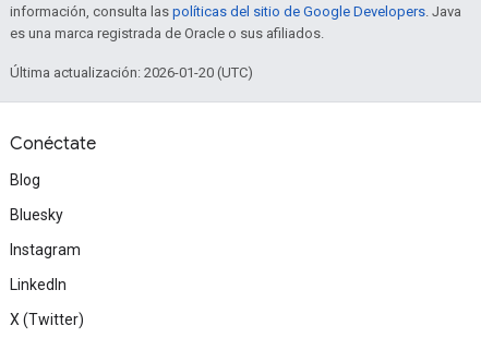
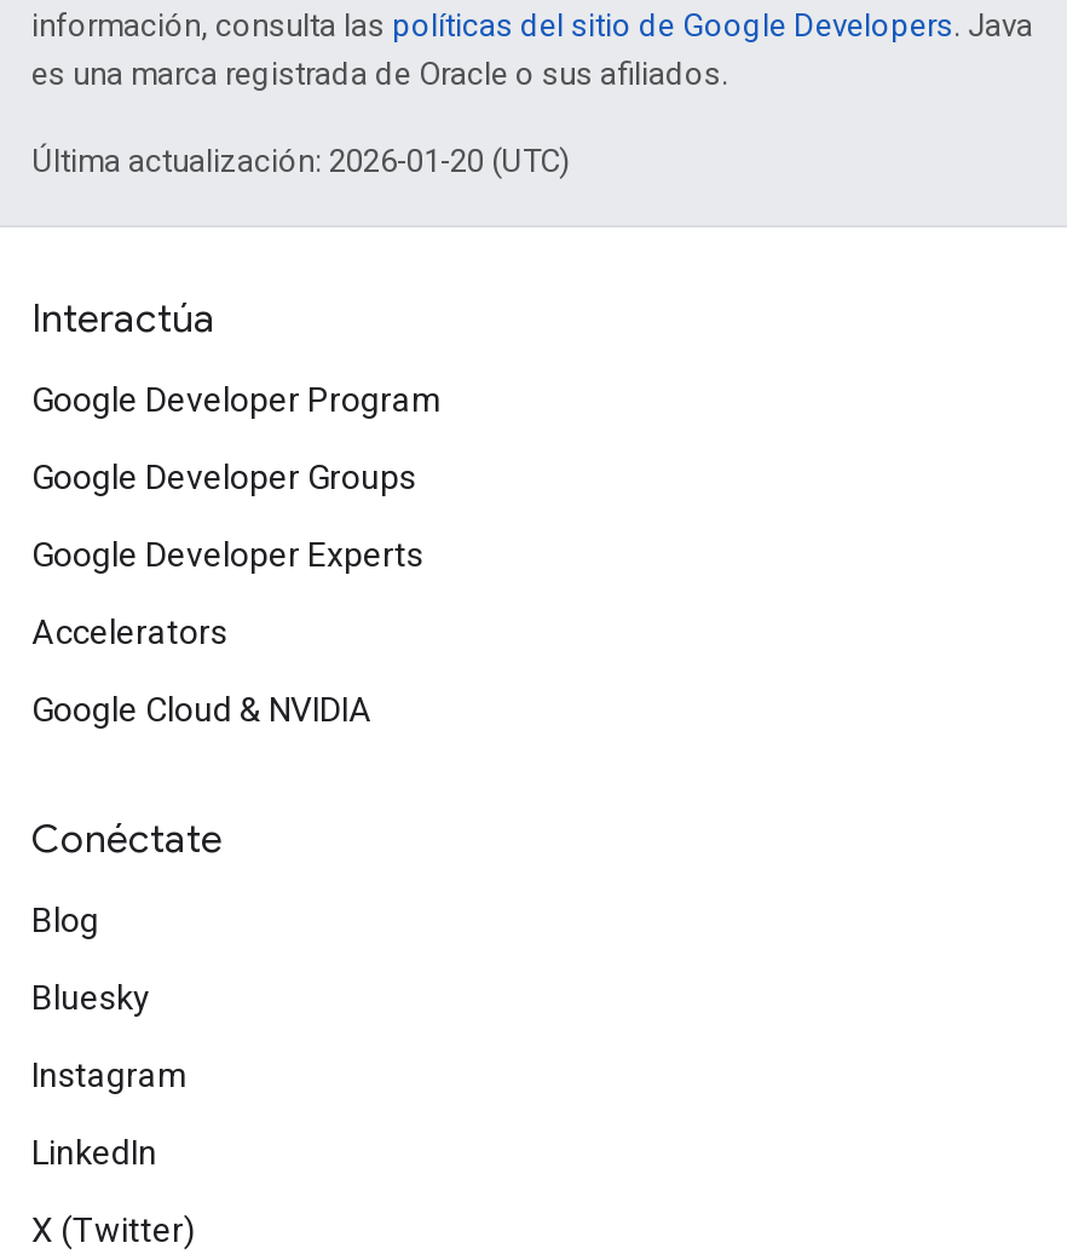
+ Interactúa
+ Google Developer Program
+ Google Developer Groups
+ Google Developer Experts
+ Accelerators
+ Google Cloud & NVIDIA
